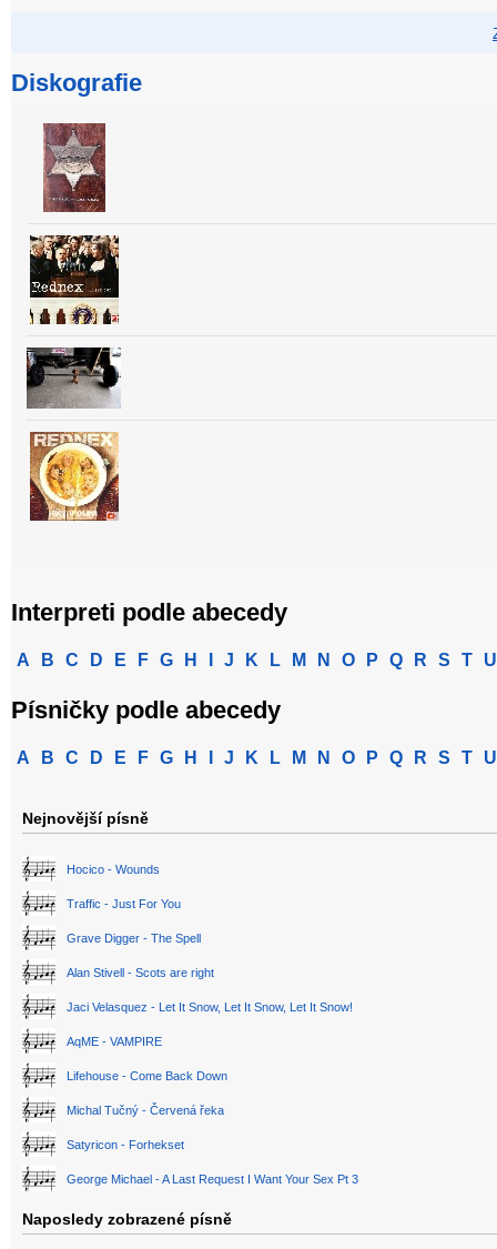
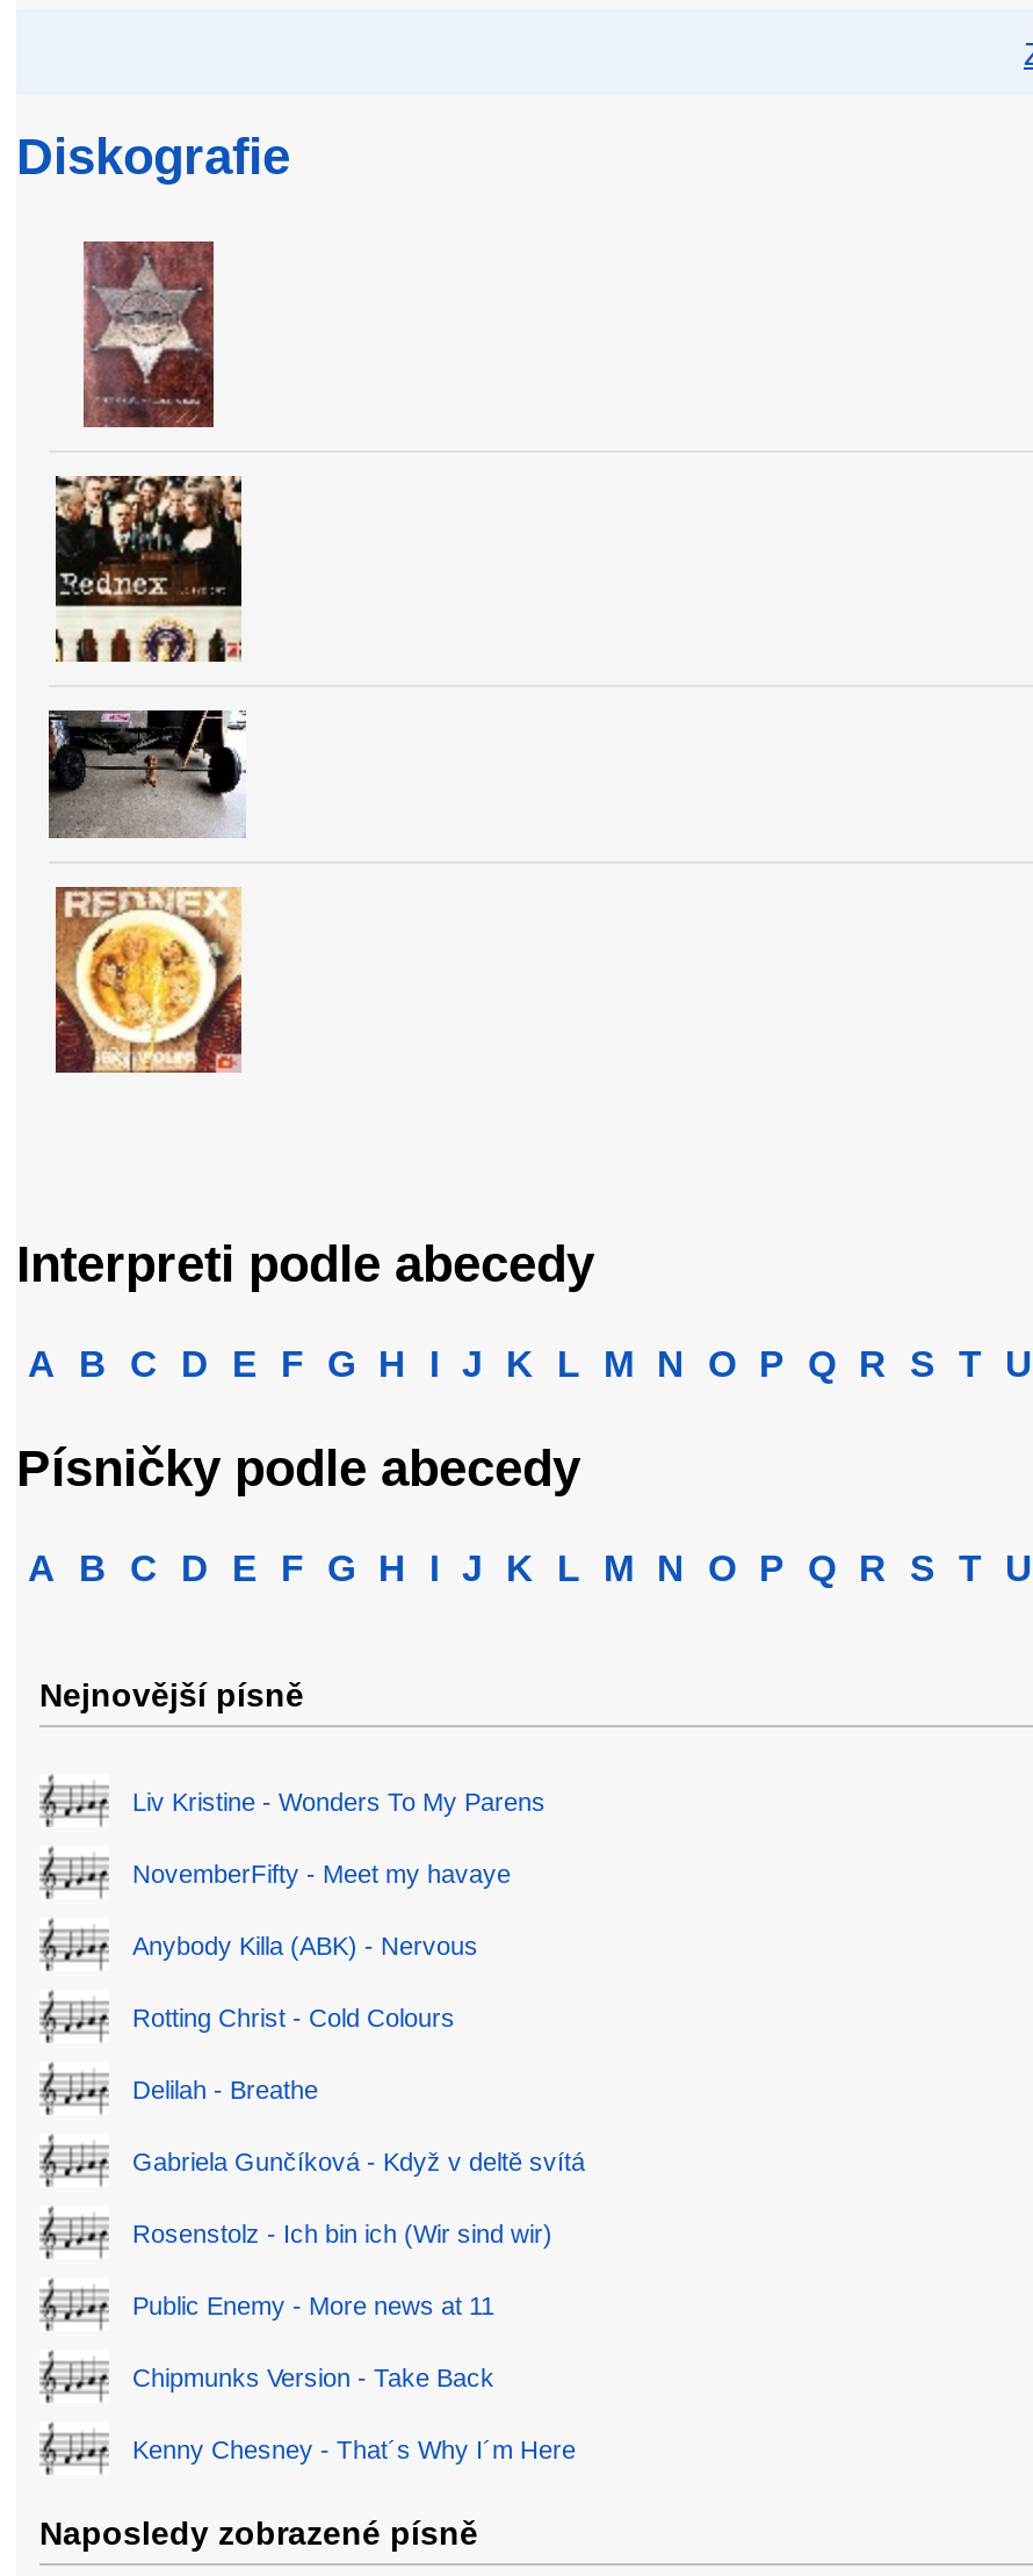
- Hocico - Wounds
+ Liv Kristine - Wonders To My Parens

- Traffic - Just For You
+ NovemberFifty - Meet my havaye

- Grave Digger - The Spell
+ Anybody Killa (ABK) - Nervous

- Alan Stivell - Scots are right
+ Rotting Christ - Cold Colours

- Jaci Velasquez - Let It Snow, Let It Snow, Let It Snow!
+ Delilah - Breathe

- AqME - VAMPIRE
+ Gabriela Gunčíková - Když v deltě svítá

- Lifehouse - Come Back Down
+ Rosenstolz - Ich bin ich (Wir sind wir)

- Michal Tučný - Červená řeka
+ Public Enemy - More news at 11

- Satyricon - Forhekset
+ Chipmunks Version - Take Back

- George Michael - A Last Request I Want Your Sex Pt 3
+ Kenny Chesney - That´s Why I´m Here
